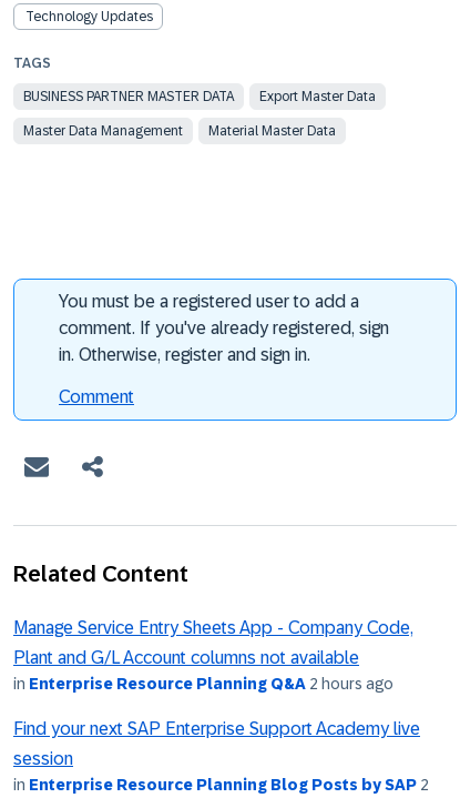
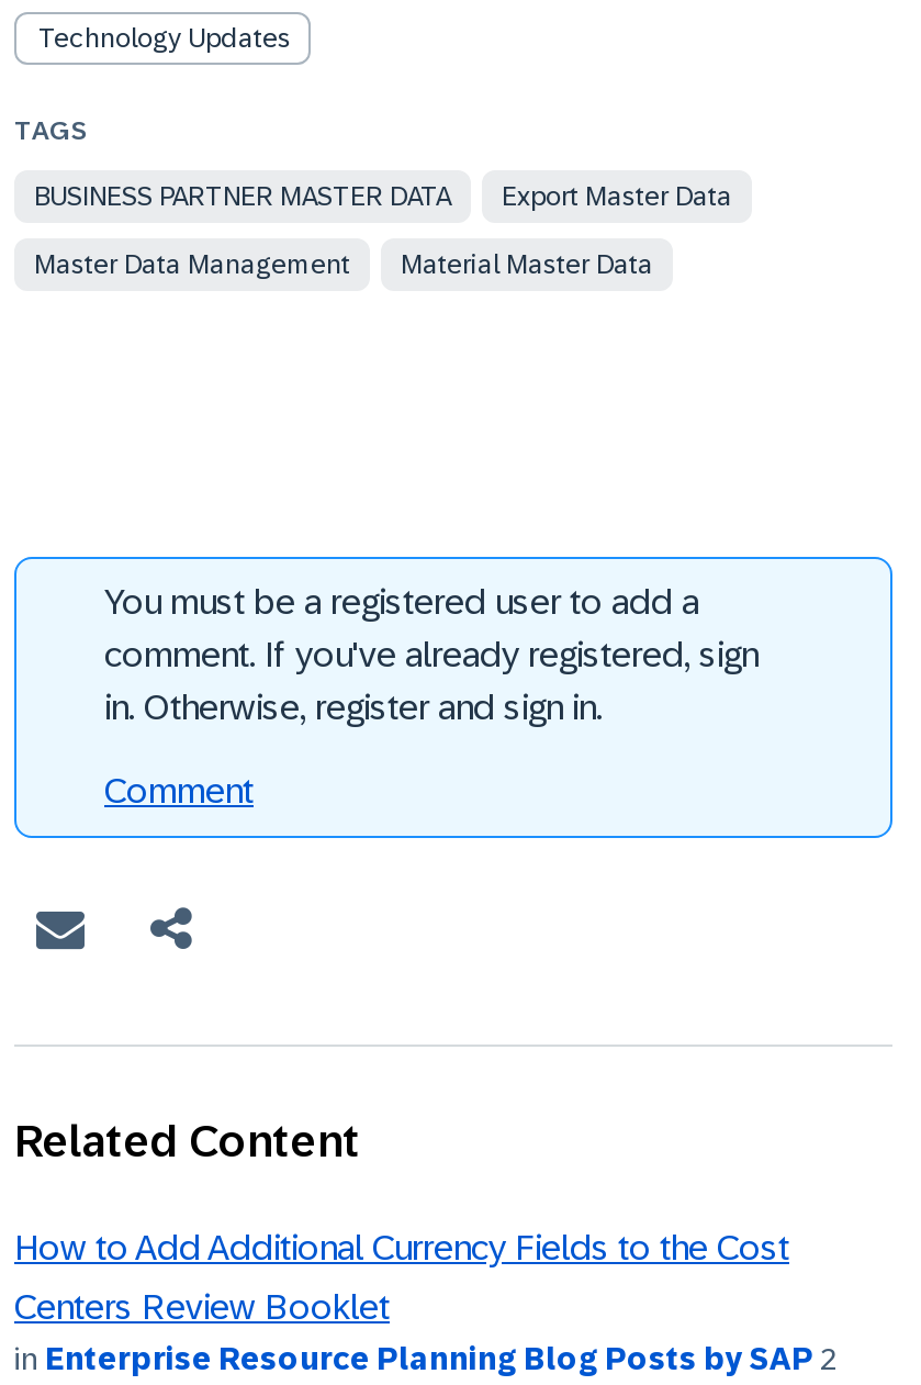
- Manage Service Entry Sheets App - Company Code,
- Plant and G/L Account columns not available
- in Enterprise Resource Planning Q&A 2 hours ago
- Find your next SAP Enterprise Support Academy live
- session
+ How to Add Additional Currency Fields to the Cost
+ Centers Review Booklet
